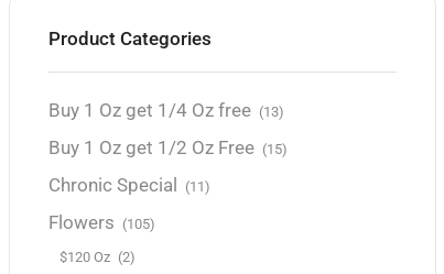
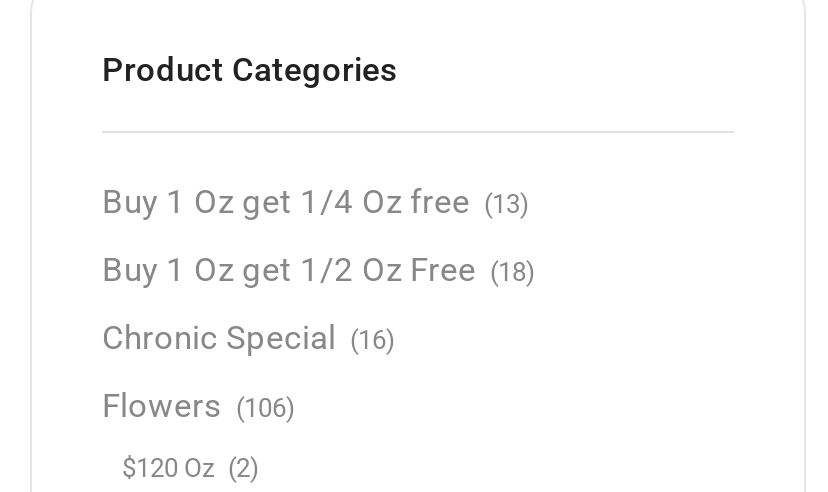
- Buy 1 Oz get 1/2 Oz Free (15)
+ Buy 1 Oz get 1/2 Oz Free (18)

- Chronic Special (11)
+ Chronic Special (16)

- Flowers (105)
+ Flowers (106)
